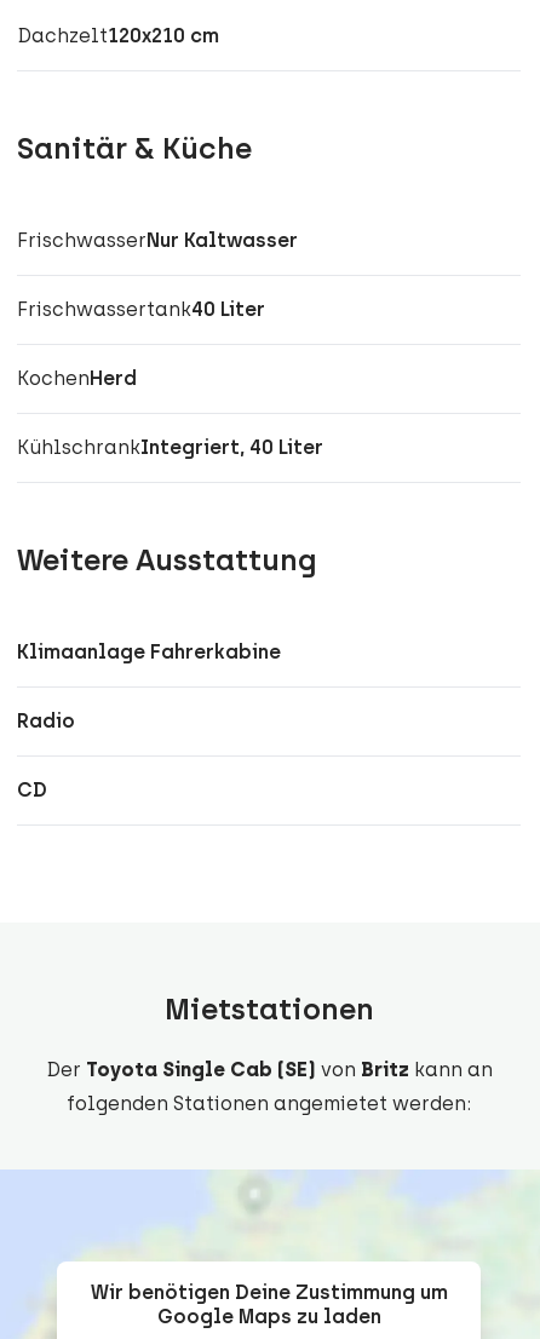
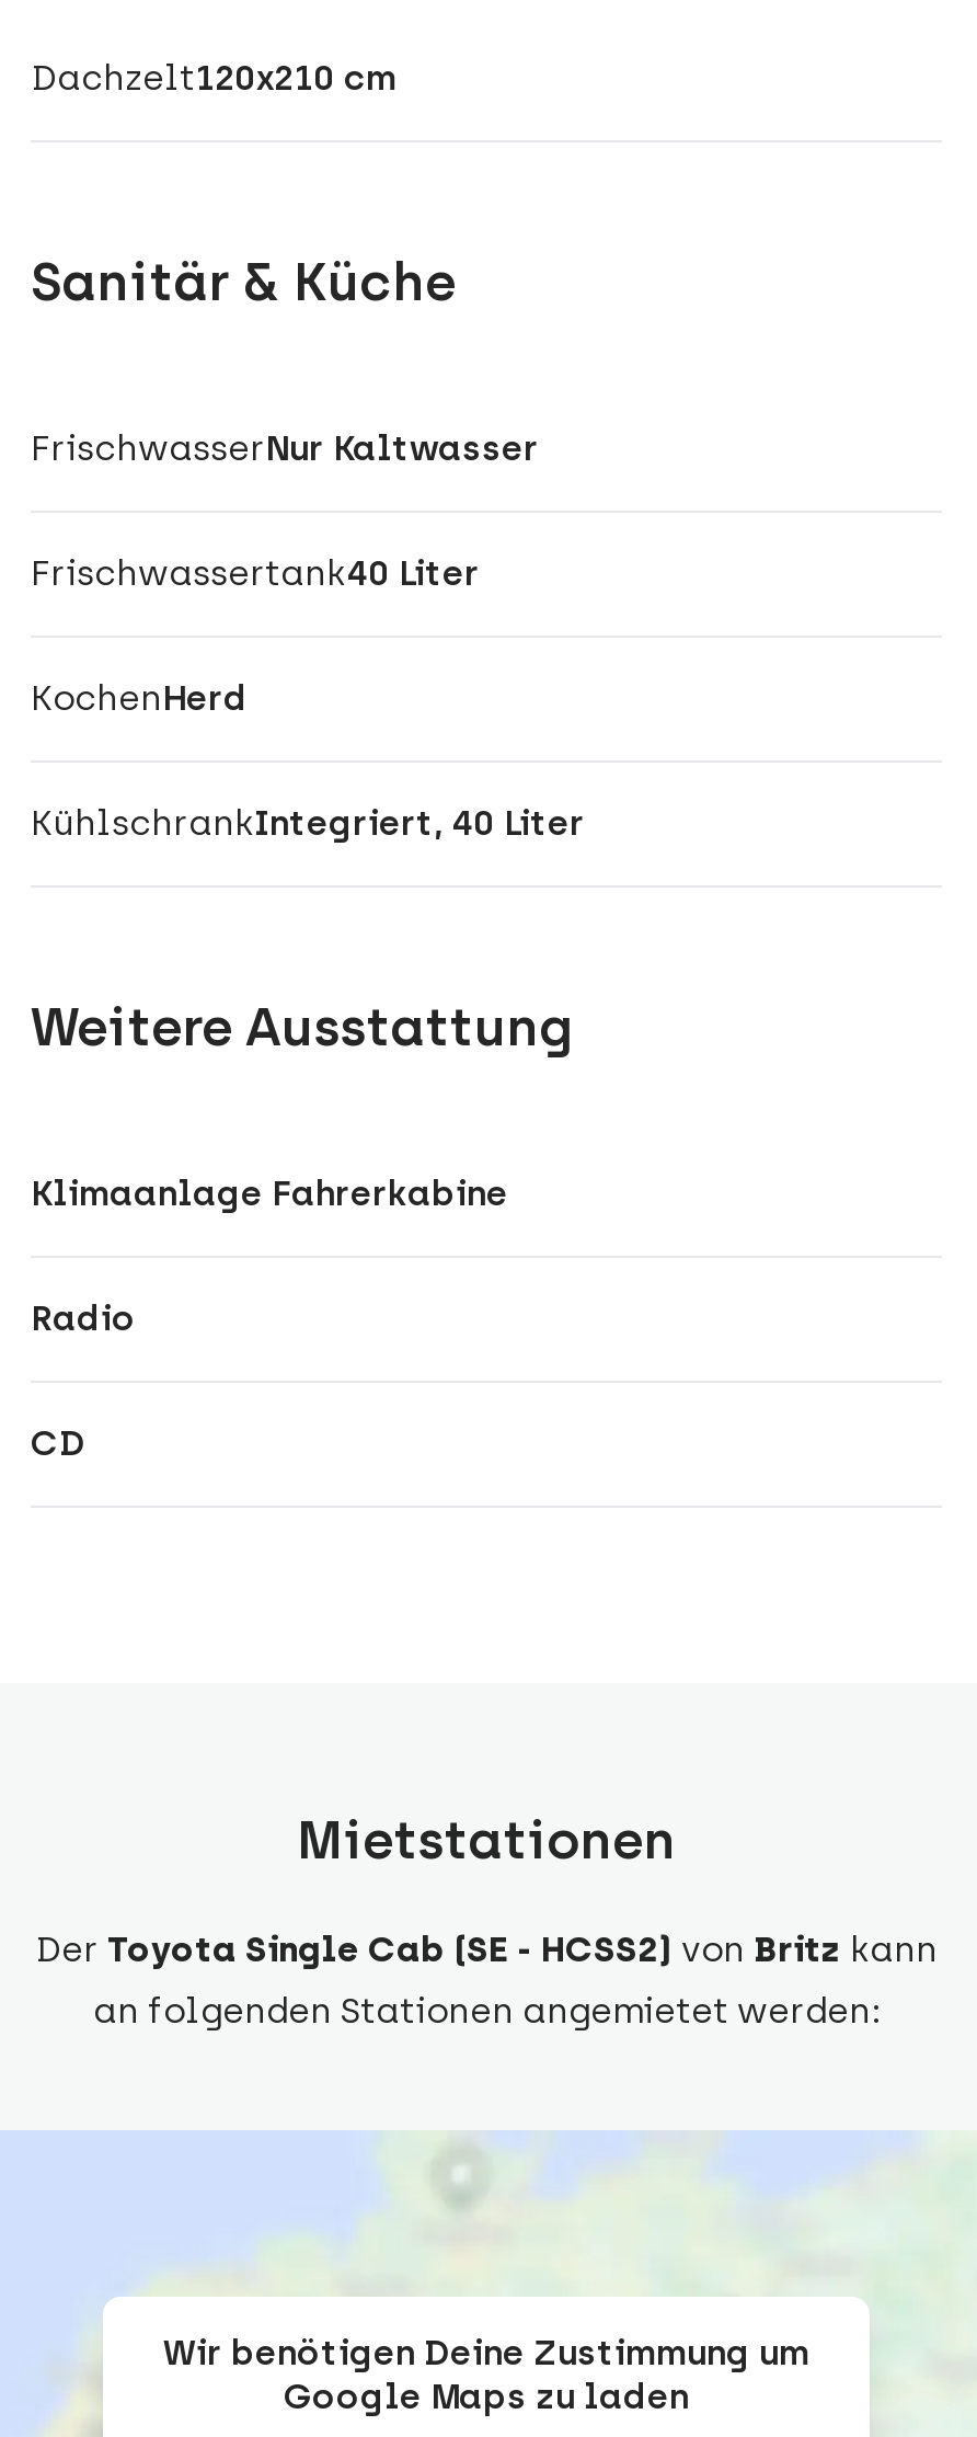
- Der Toyota Single Cab (SE) von Britz kann an
+ Der Toyota Single Cab (SE - HCSS2) von Britz kann

- folgenden Stationen angemietet werden:
+ an folgenden Stationen angemietet werden:
